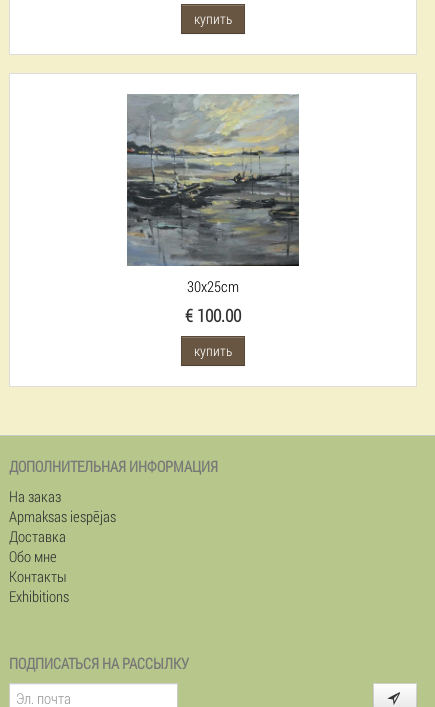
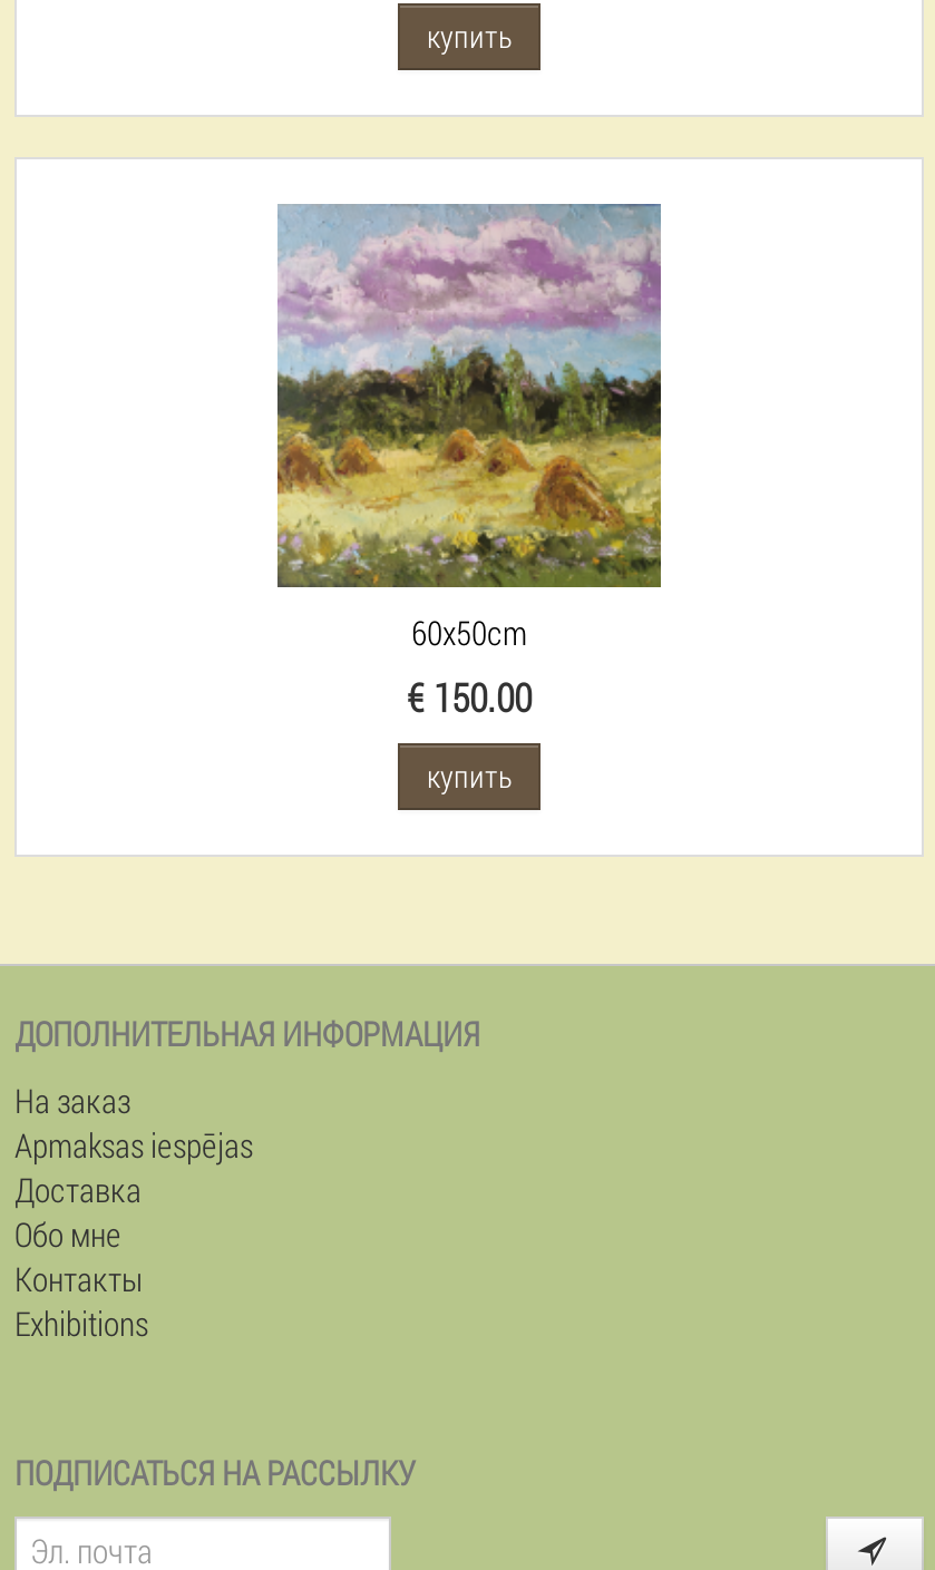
- [image]
- 30x25cm
- € 100.00
+ [image]
+ 60x50cm
+ € 150.00
